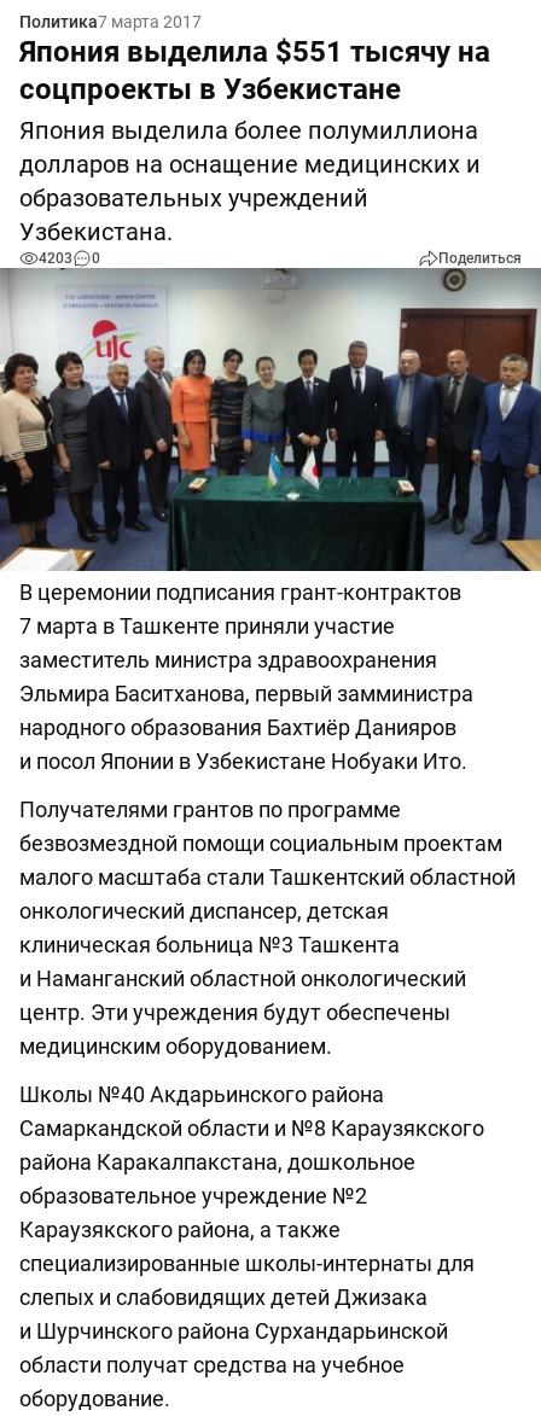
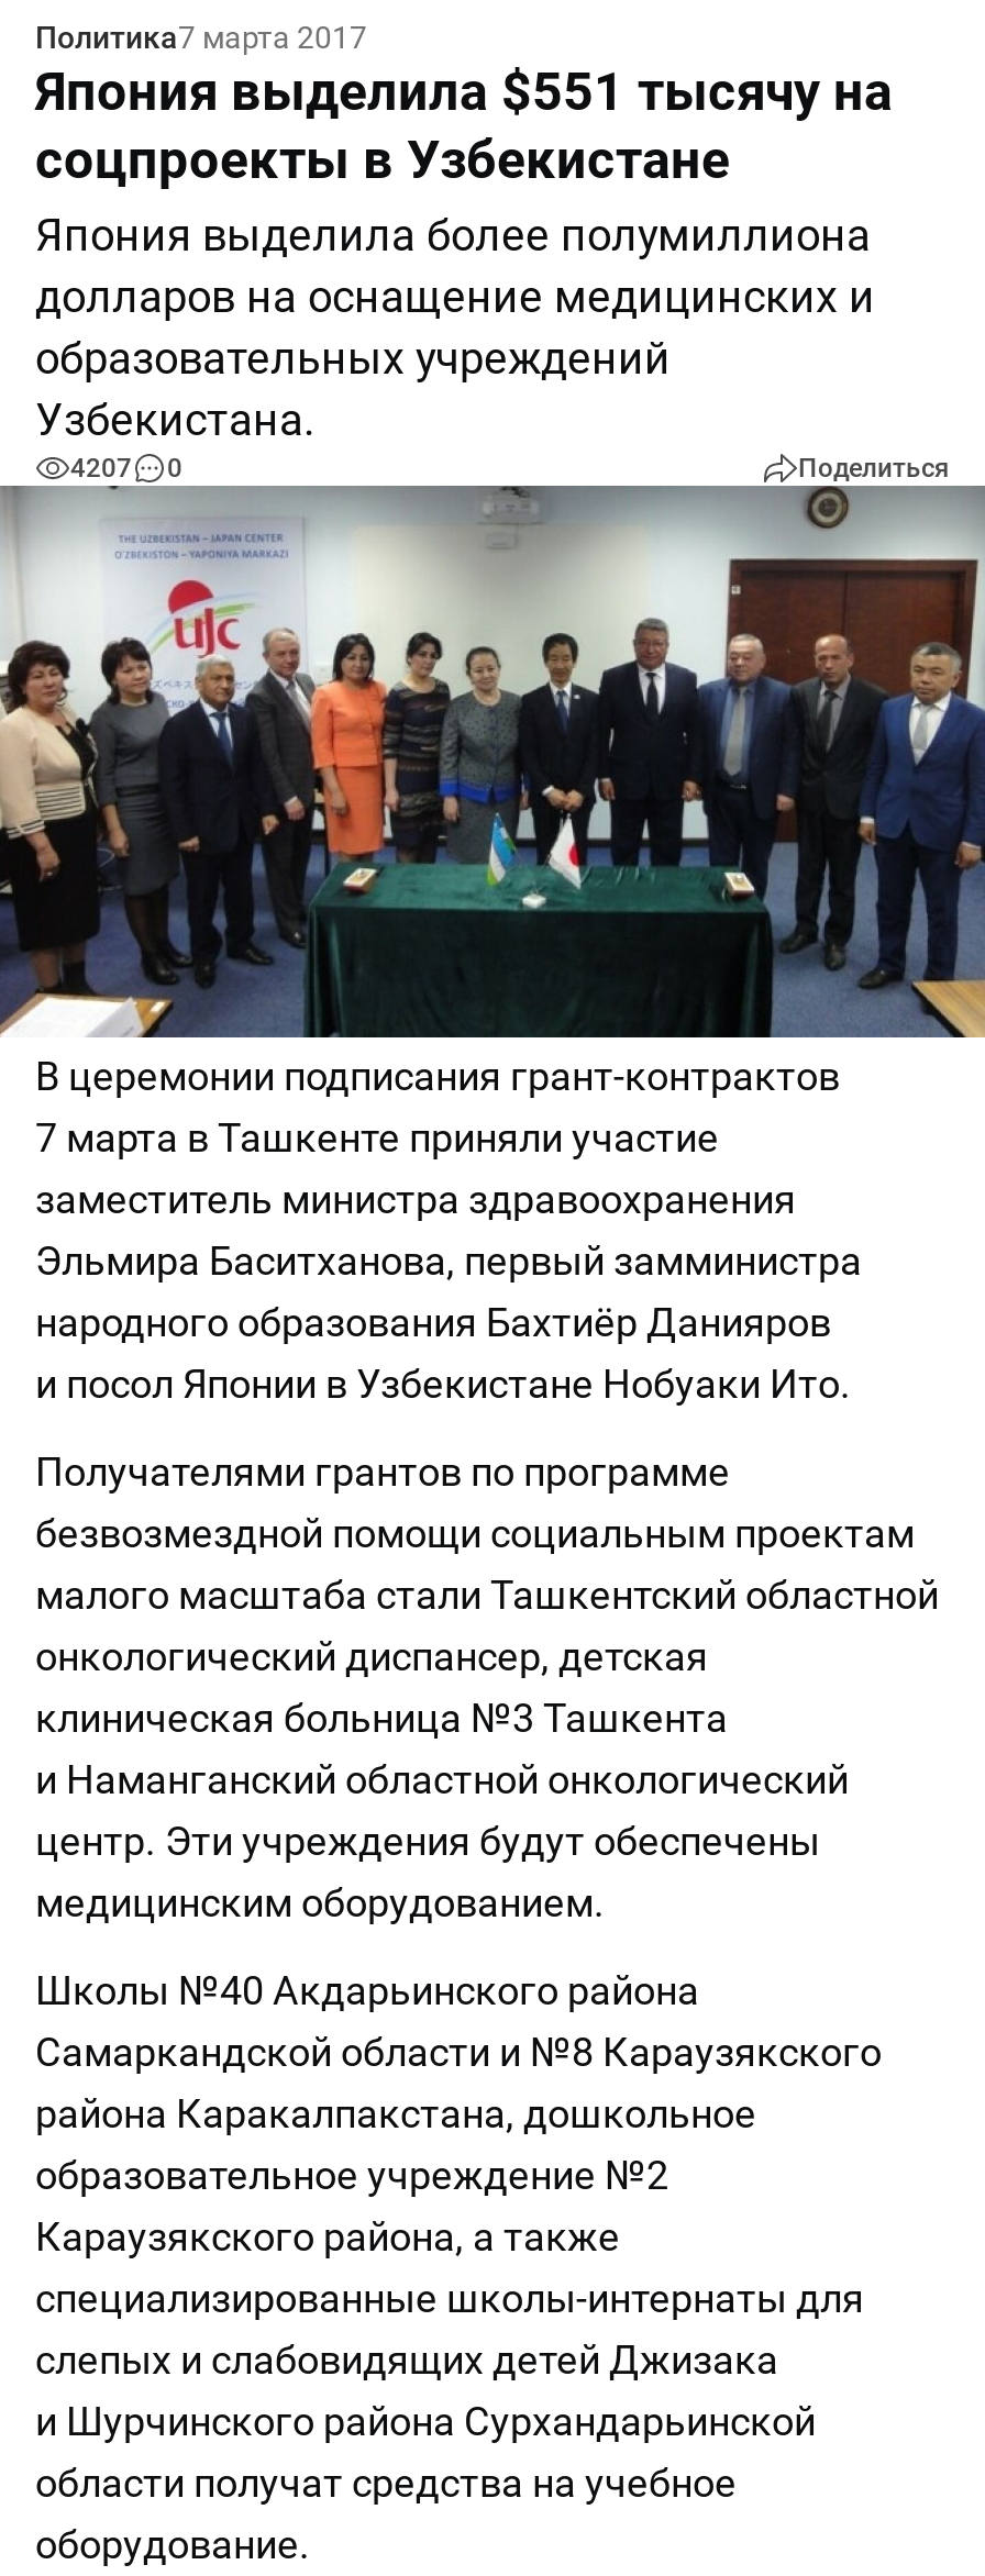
- 4203 0
+ 4207 0
